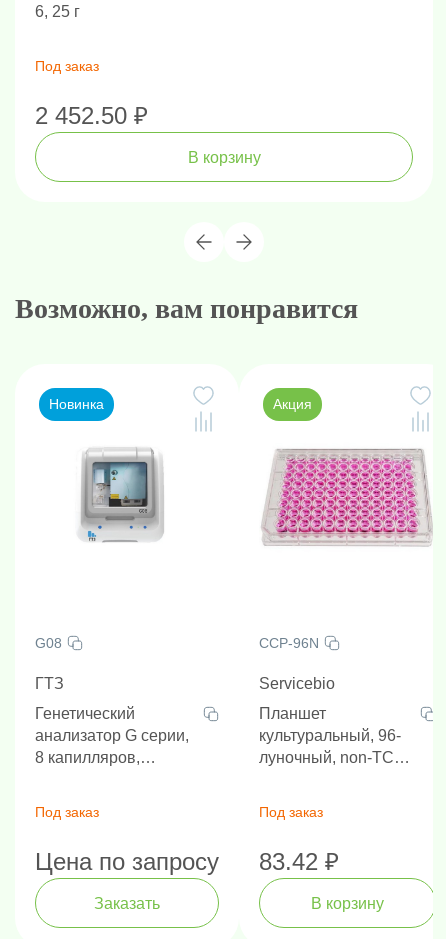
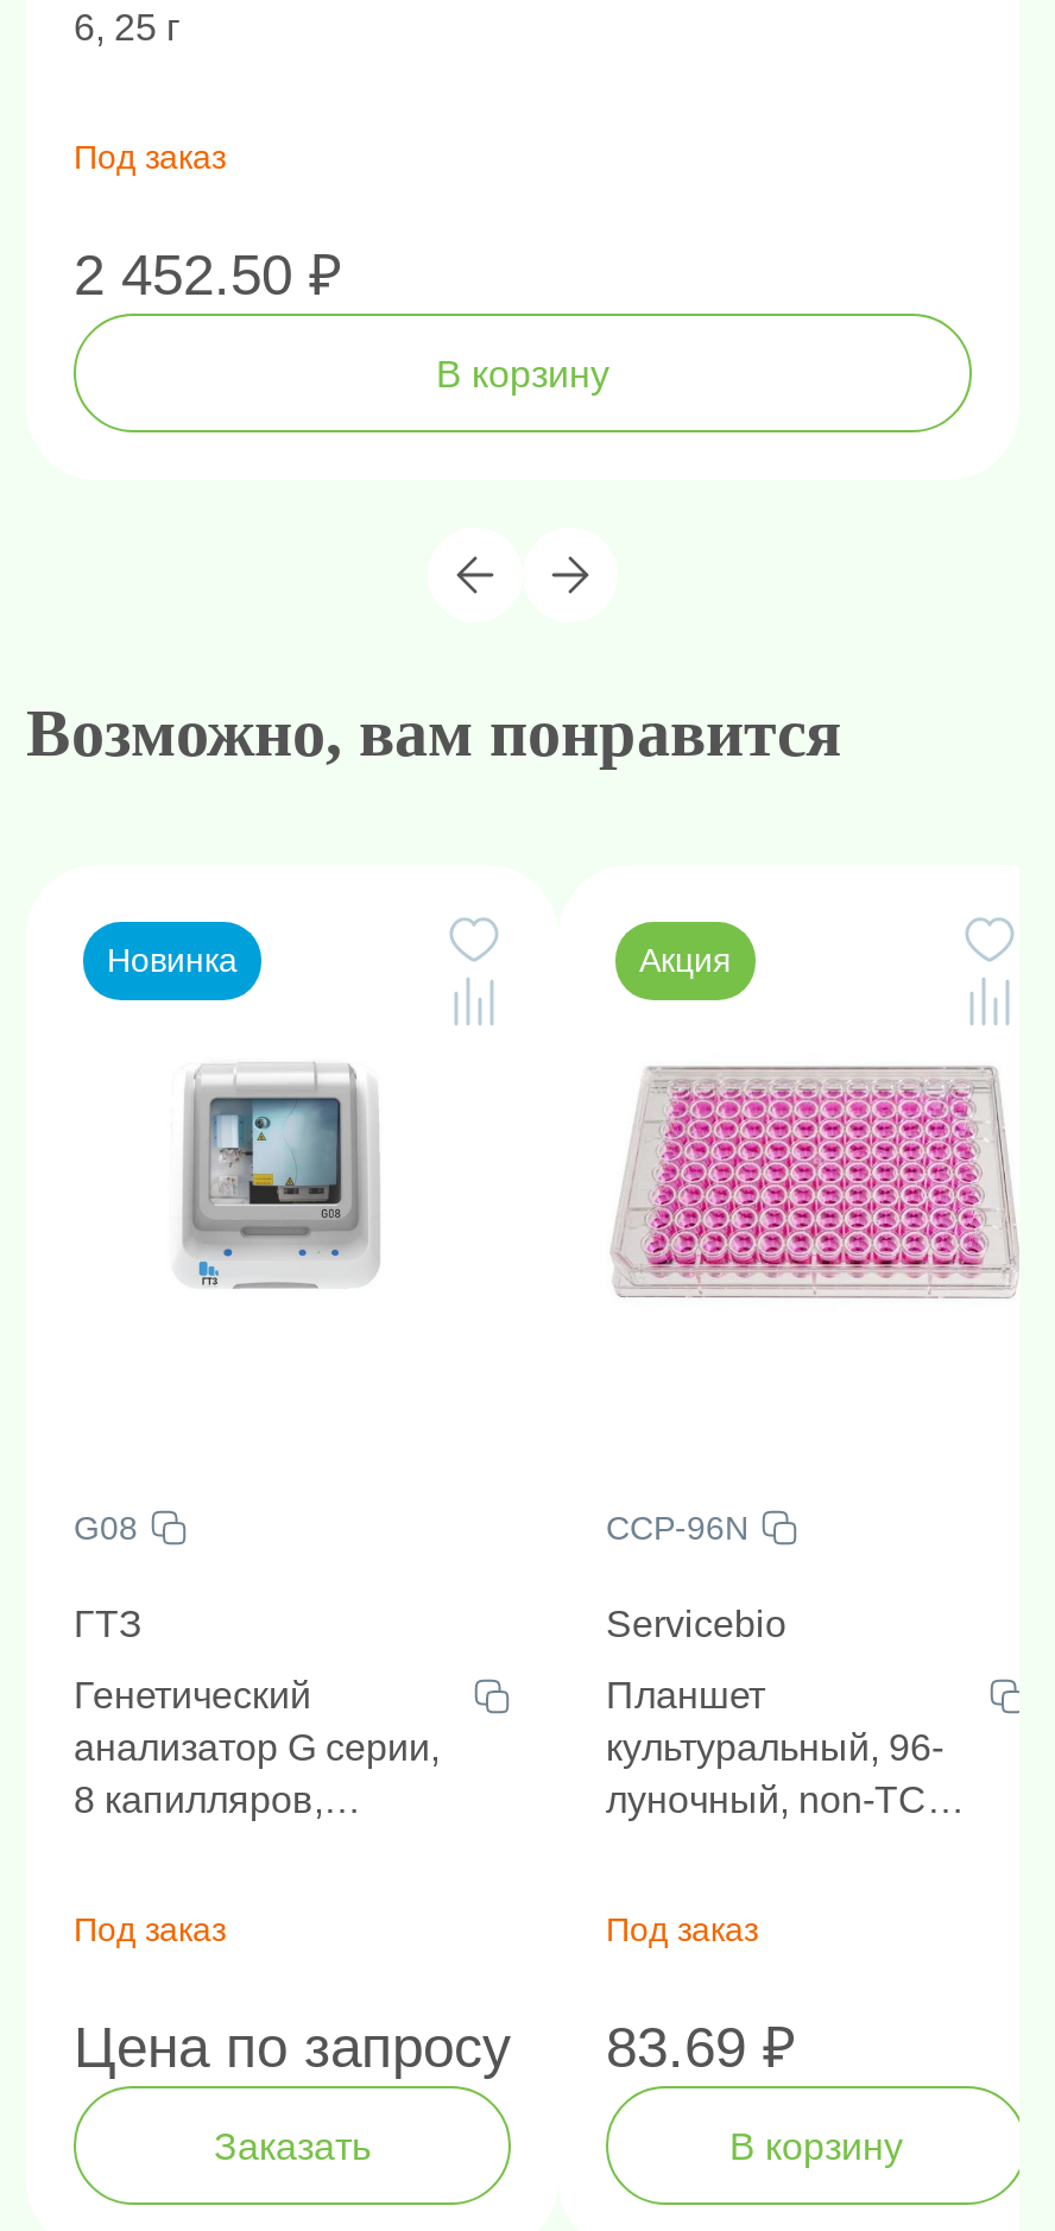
- Цена по запросу 83.42 ₽
+ Цена по запросу 83.69 ₽
